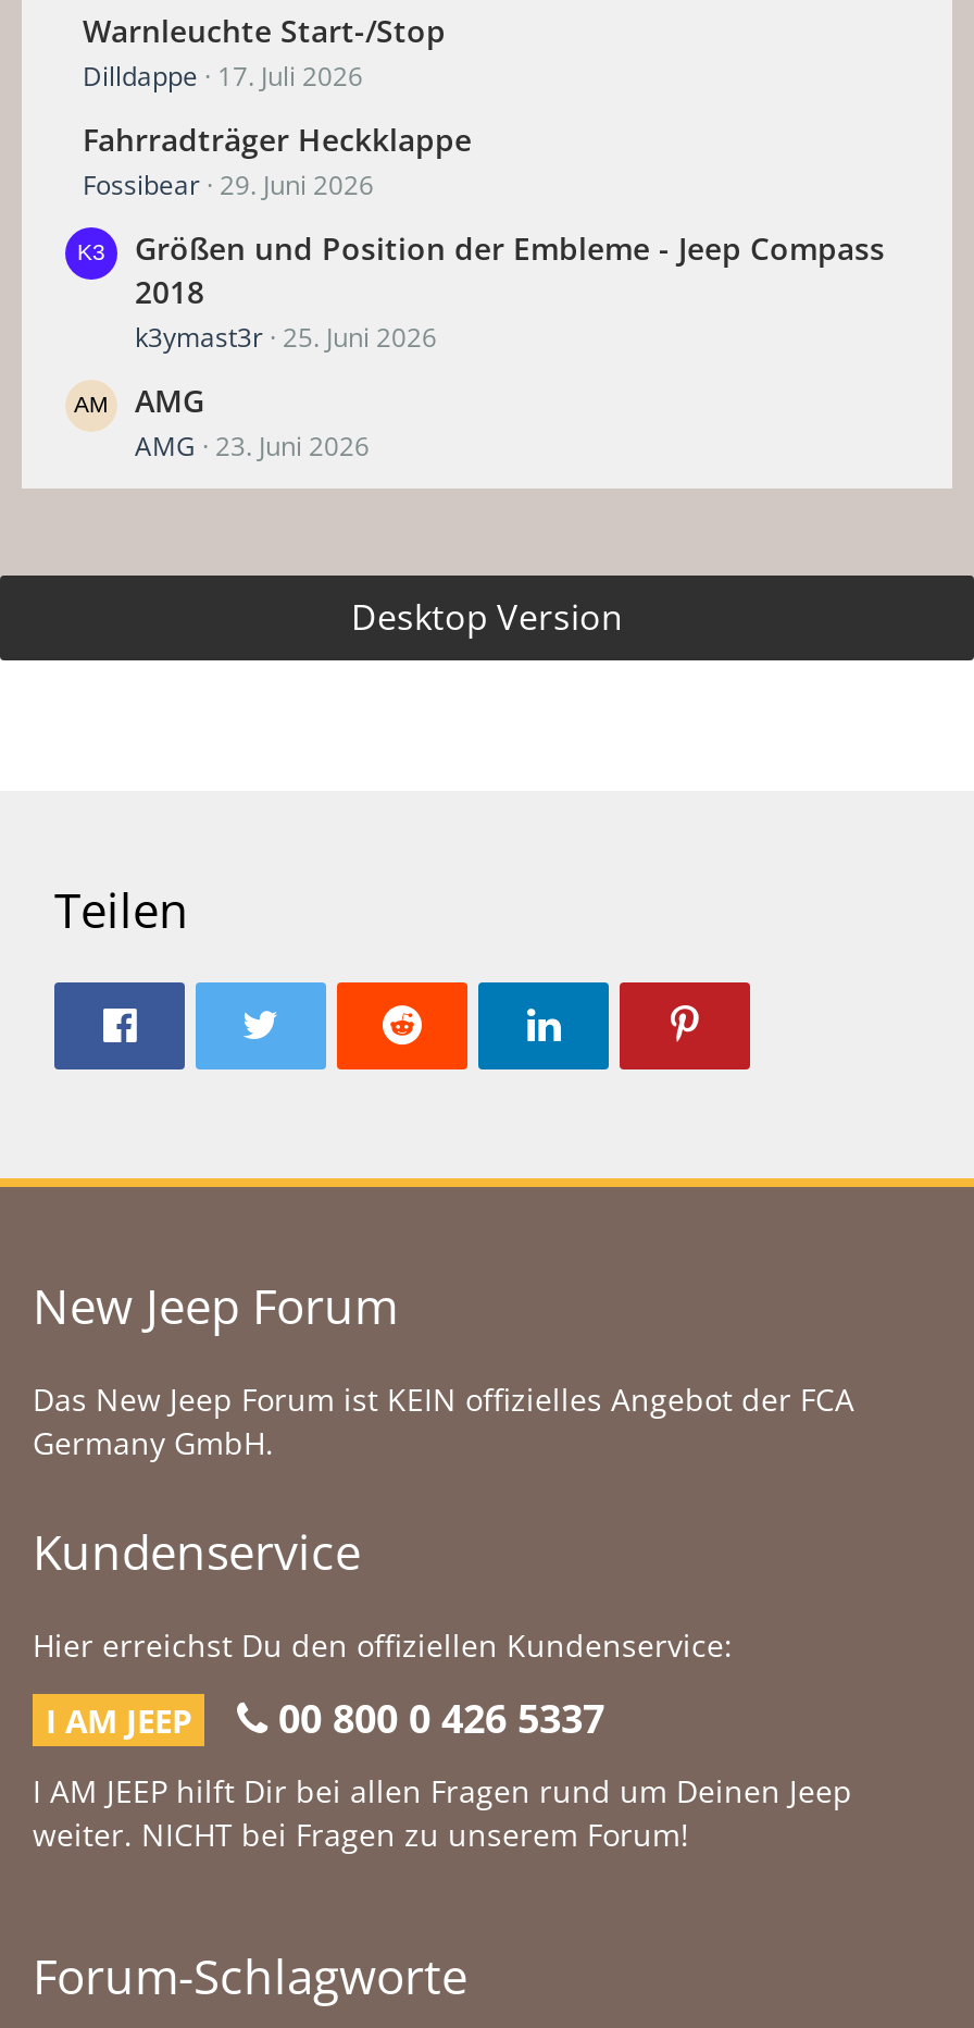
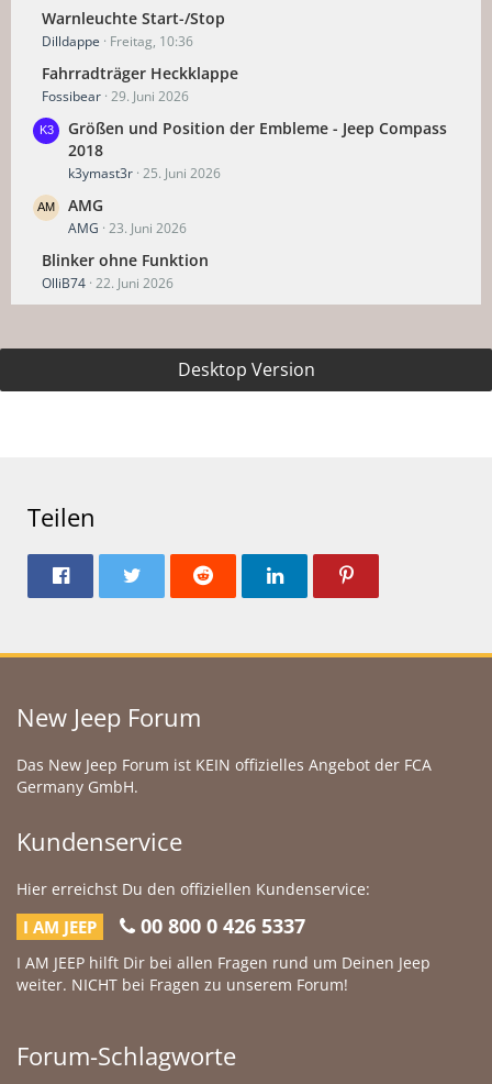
- Dilldappe 17. Juli 2026
+ Dilldappe Freitag, 10:36

+ Blinker ohne Funktion
+ OlliB74 22. Juni 2026
